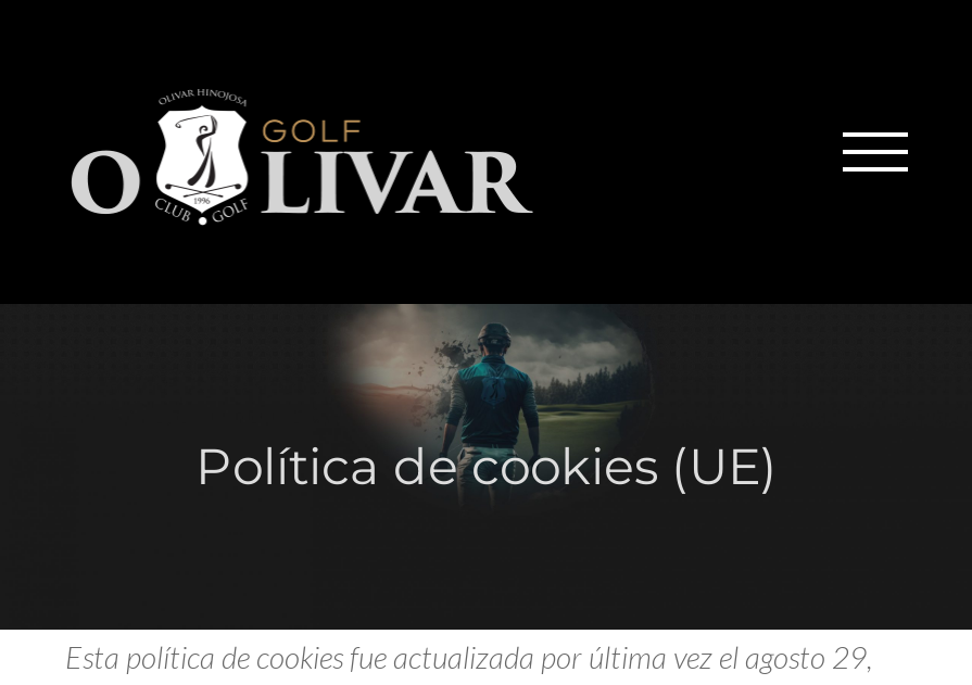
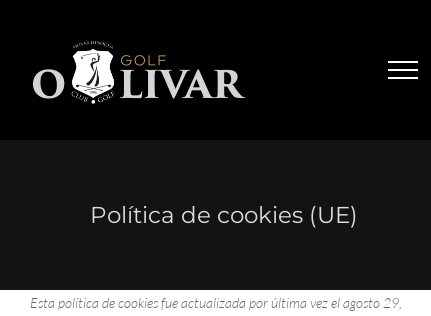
- [image]
